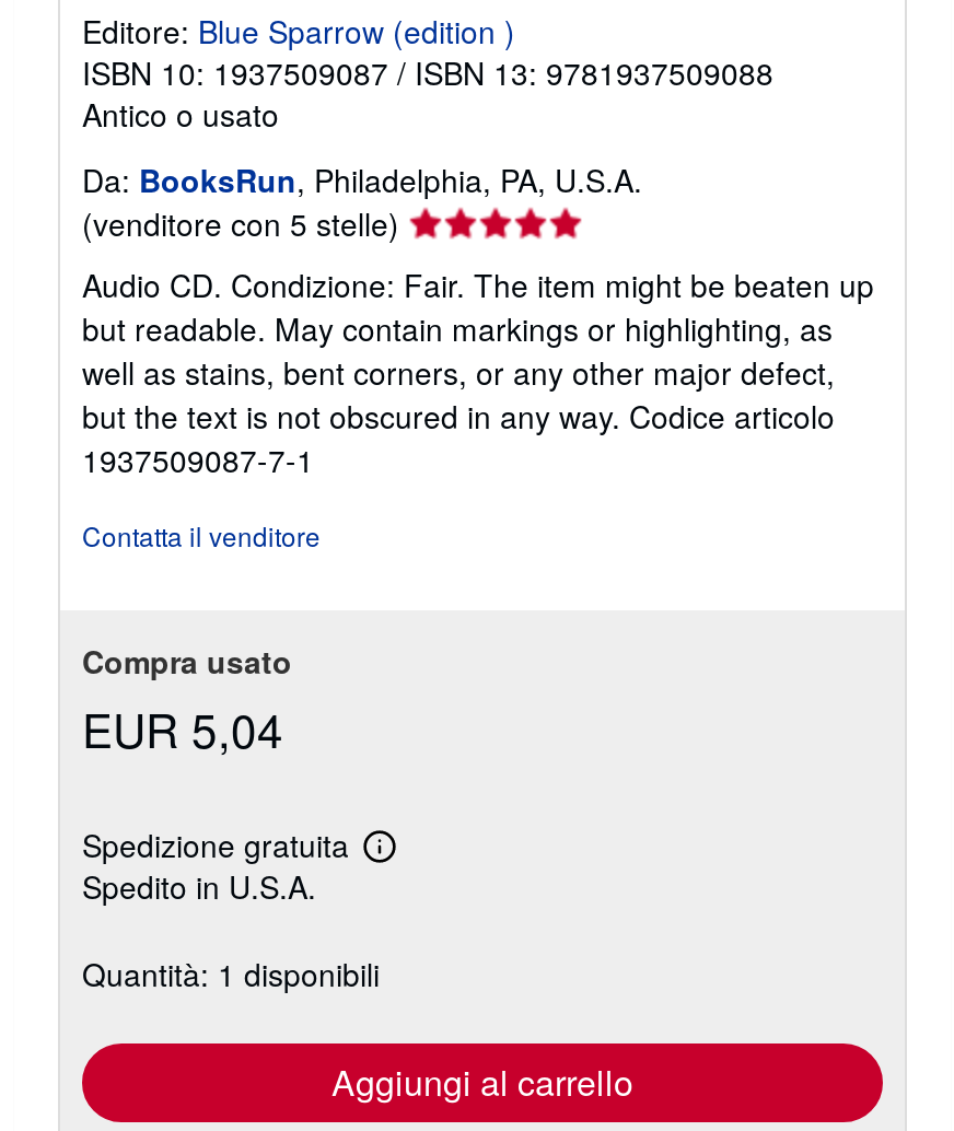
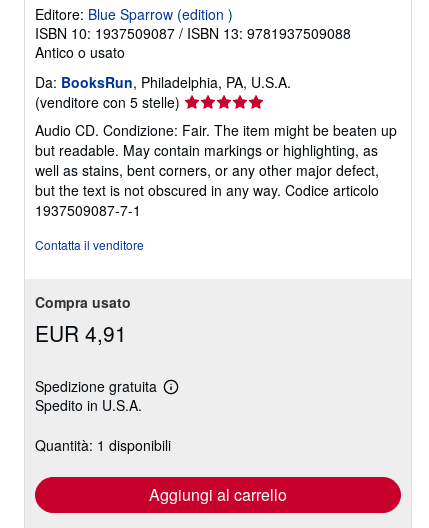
- EUR 5,04
+ EUR 4,91
